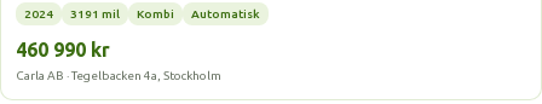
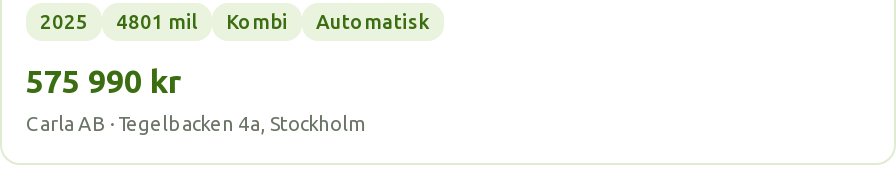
- 2024
- 3191 mil
+ 2025
+ 4801 mil

- 460 990 kr
+ 575 990 kr
